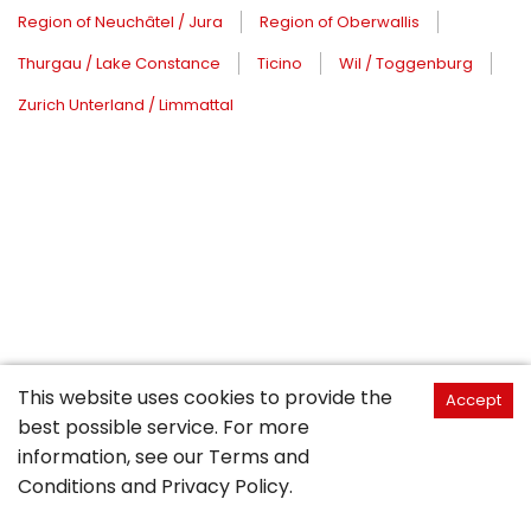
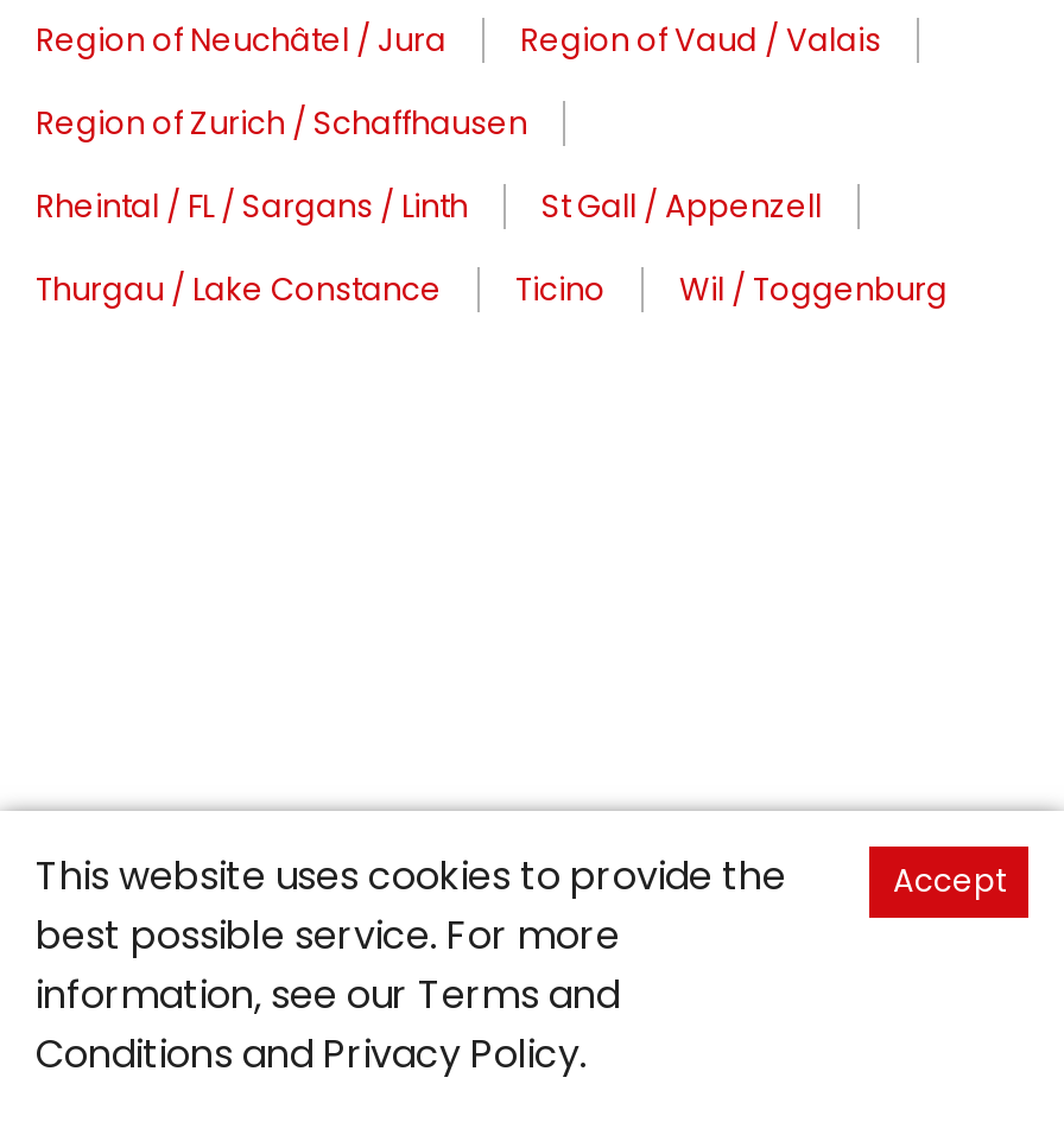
- Region of Oberwallis
+ Region of Vaud / Valais
+ Region of Zurich / Schaffhausen
+ Rheintal / FL / Sargans / Linth
+ St Gall / Appenzell

moved down: Thurgau / Lake Constance | Ticino | Wil / Toggenburg

- Zurich Unterland / Limmattal
